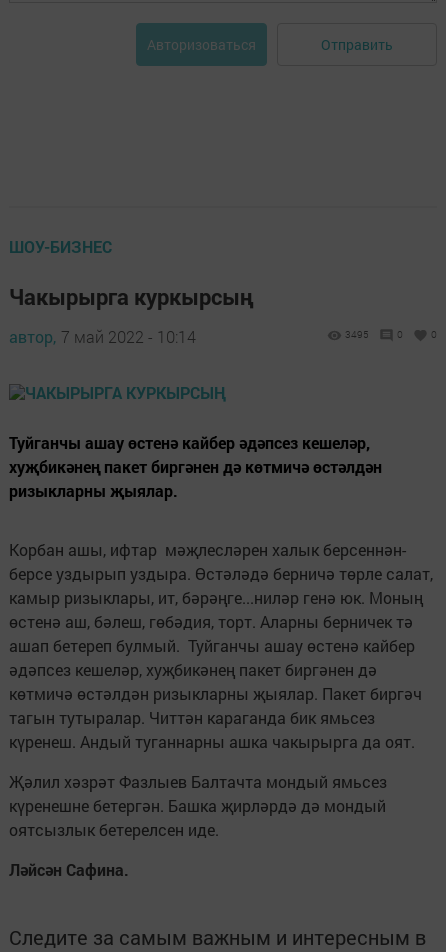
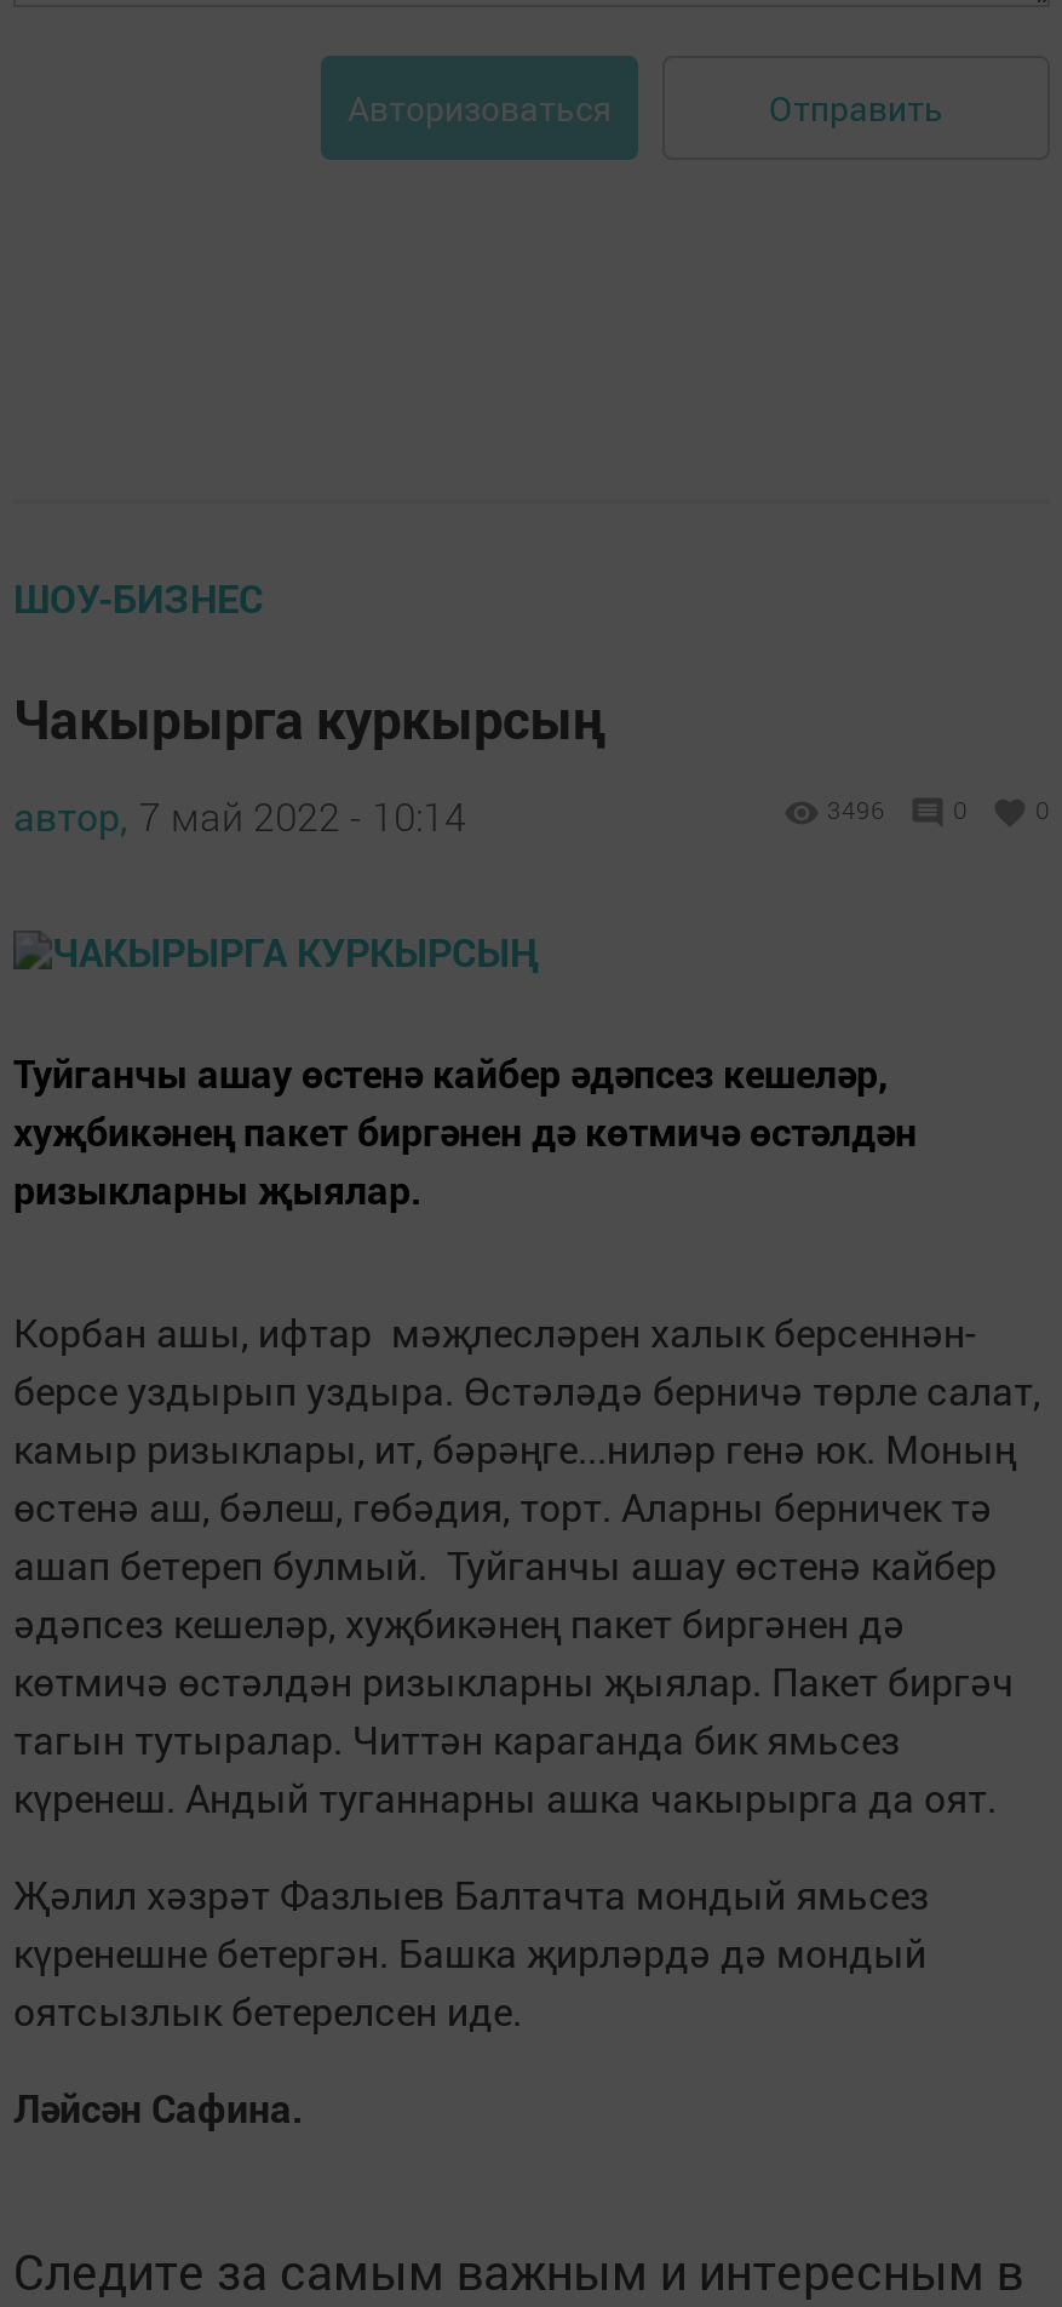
- 3495
+ 3496
